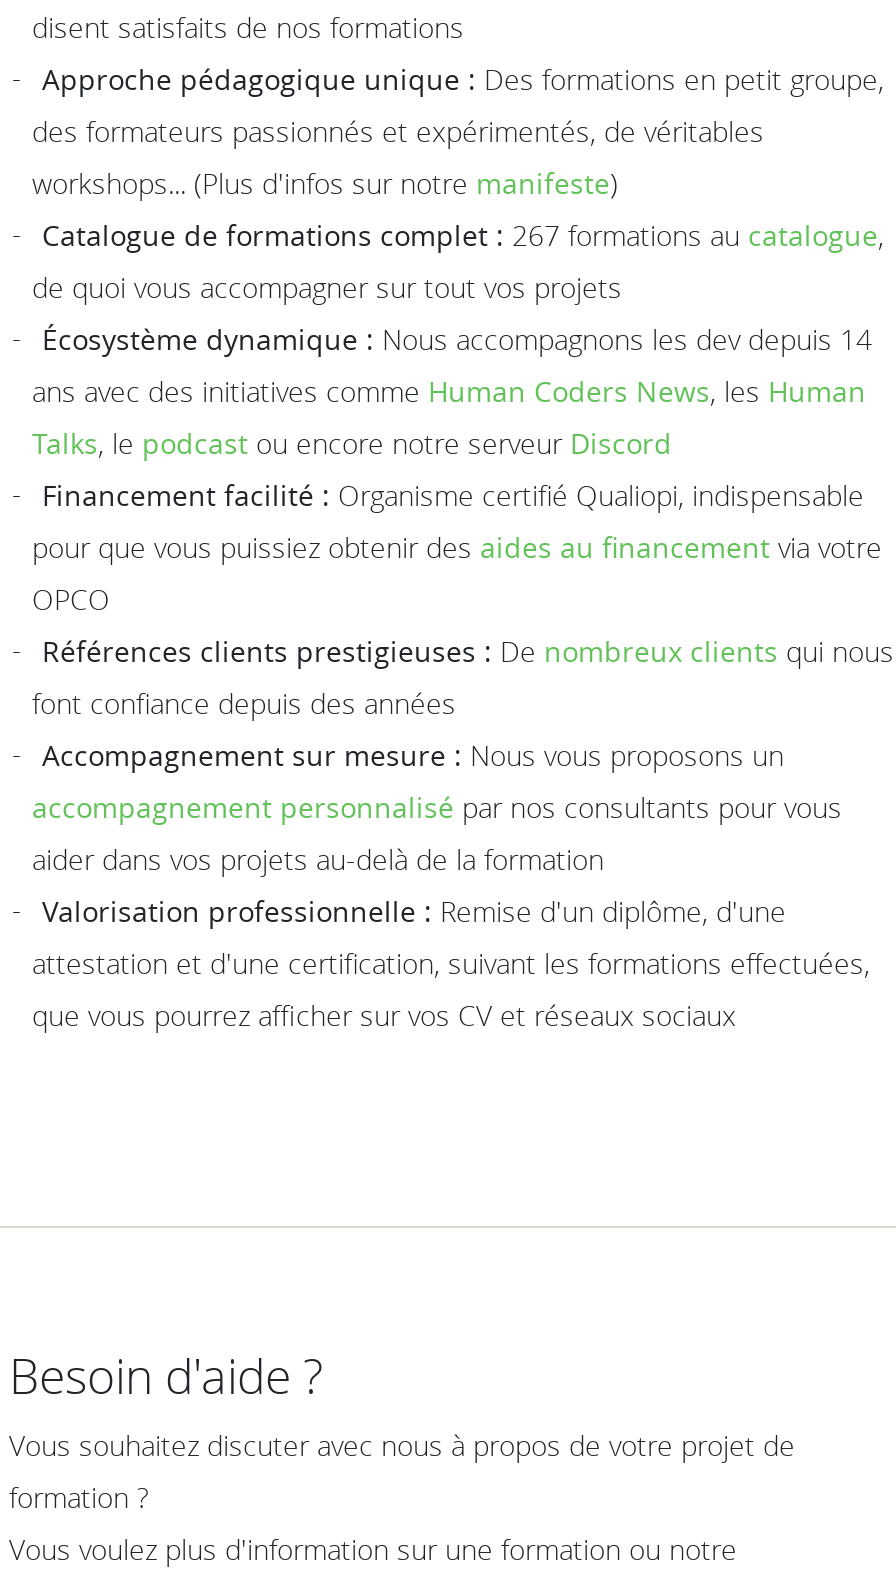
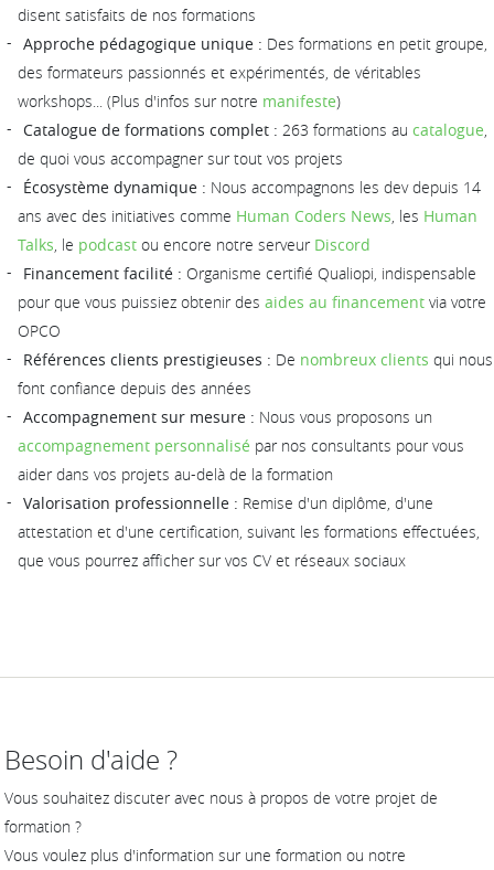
- Catalogue de formations complet : 267 formations au catalogue,
+ Catalogue de formations complet : 263 formations au catalogue,
